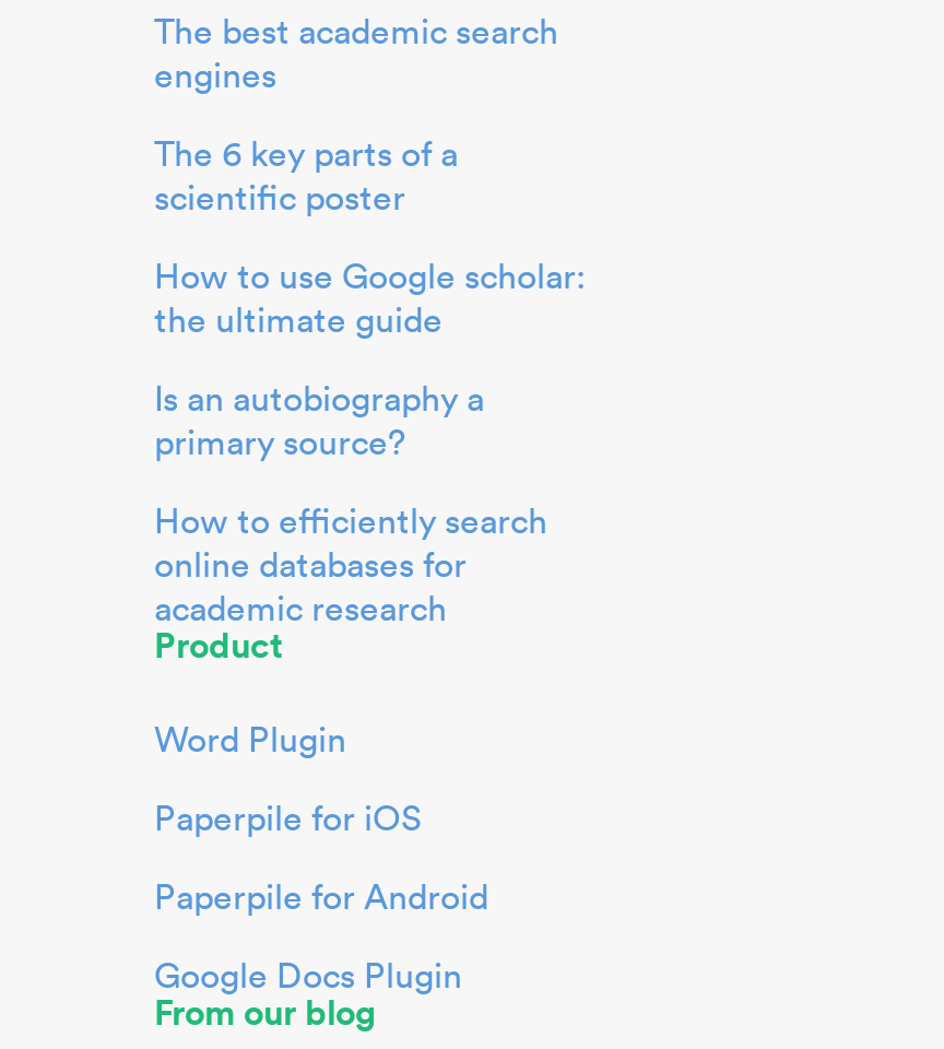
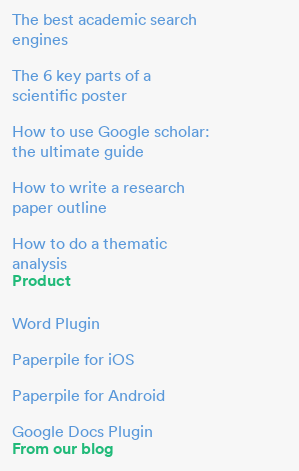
- Is an autobiography a
- primary source?
+ How to write a research
+ paper outline

- How to efficiently search
- online databases for
- academic research
+ How to do a thematic
+ analysis
